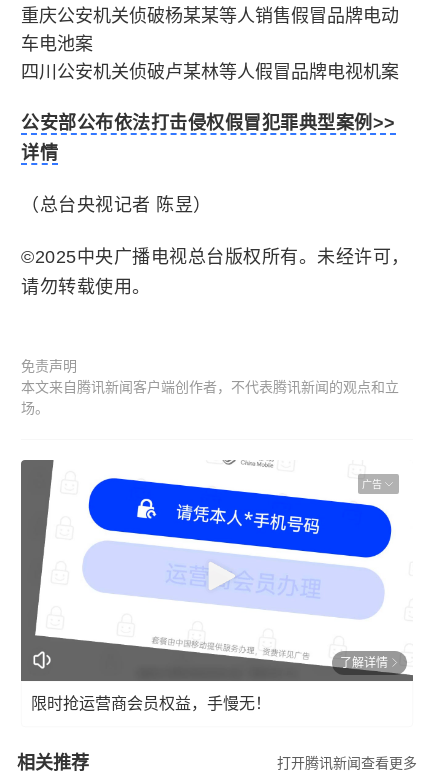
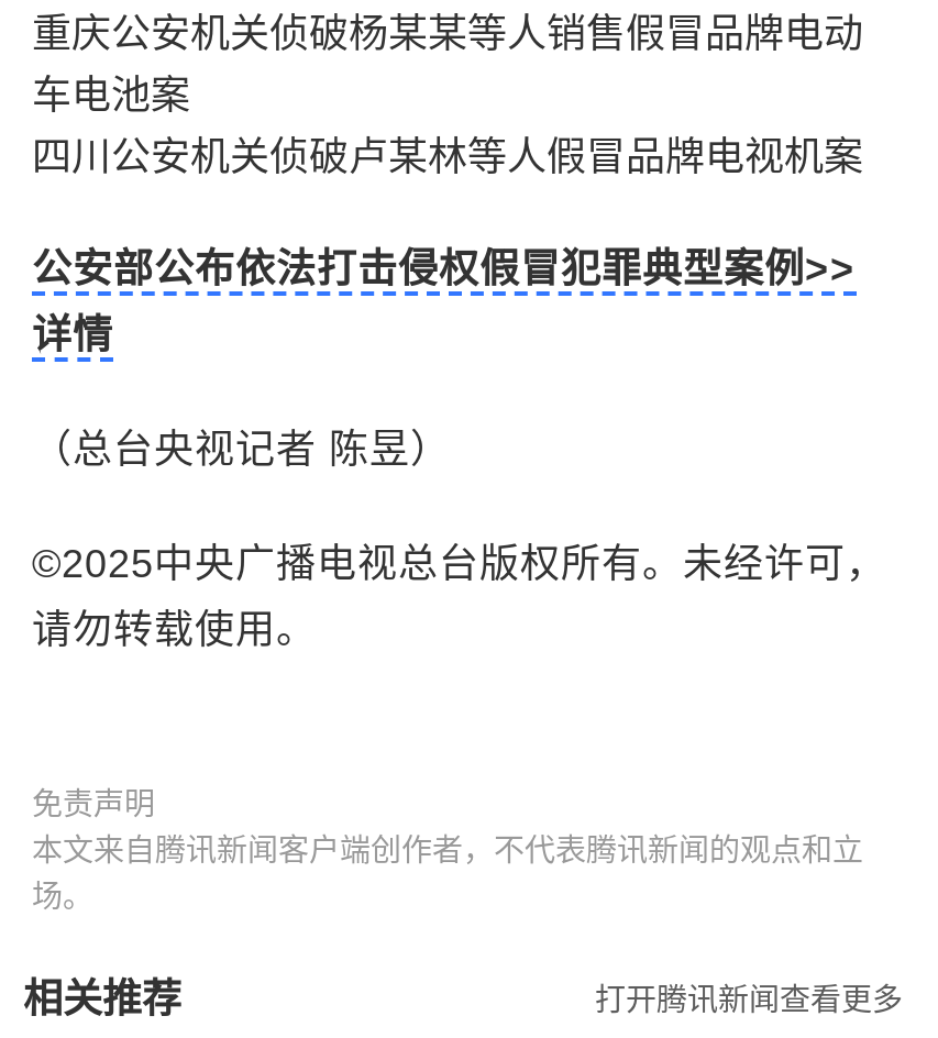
- [image]
- 广告

- 了解详情
- 限时抢运营商会员权益，手慢无！
